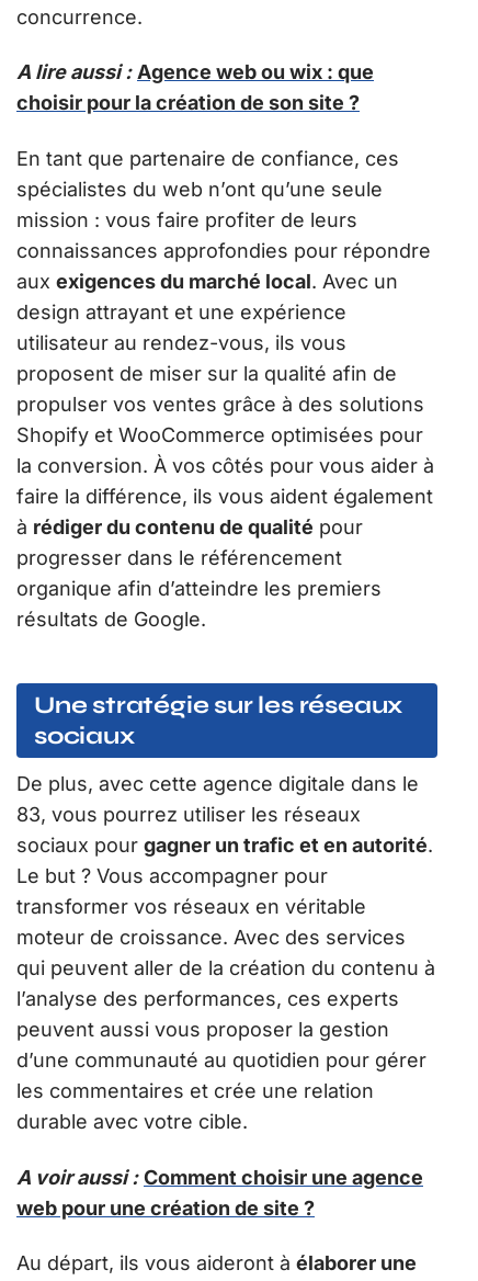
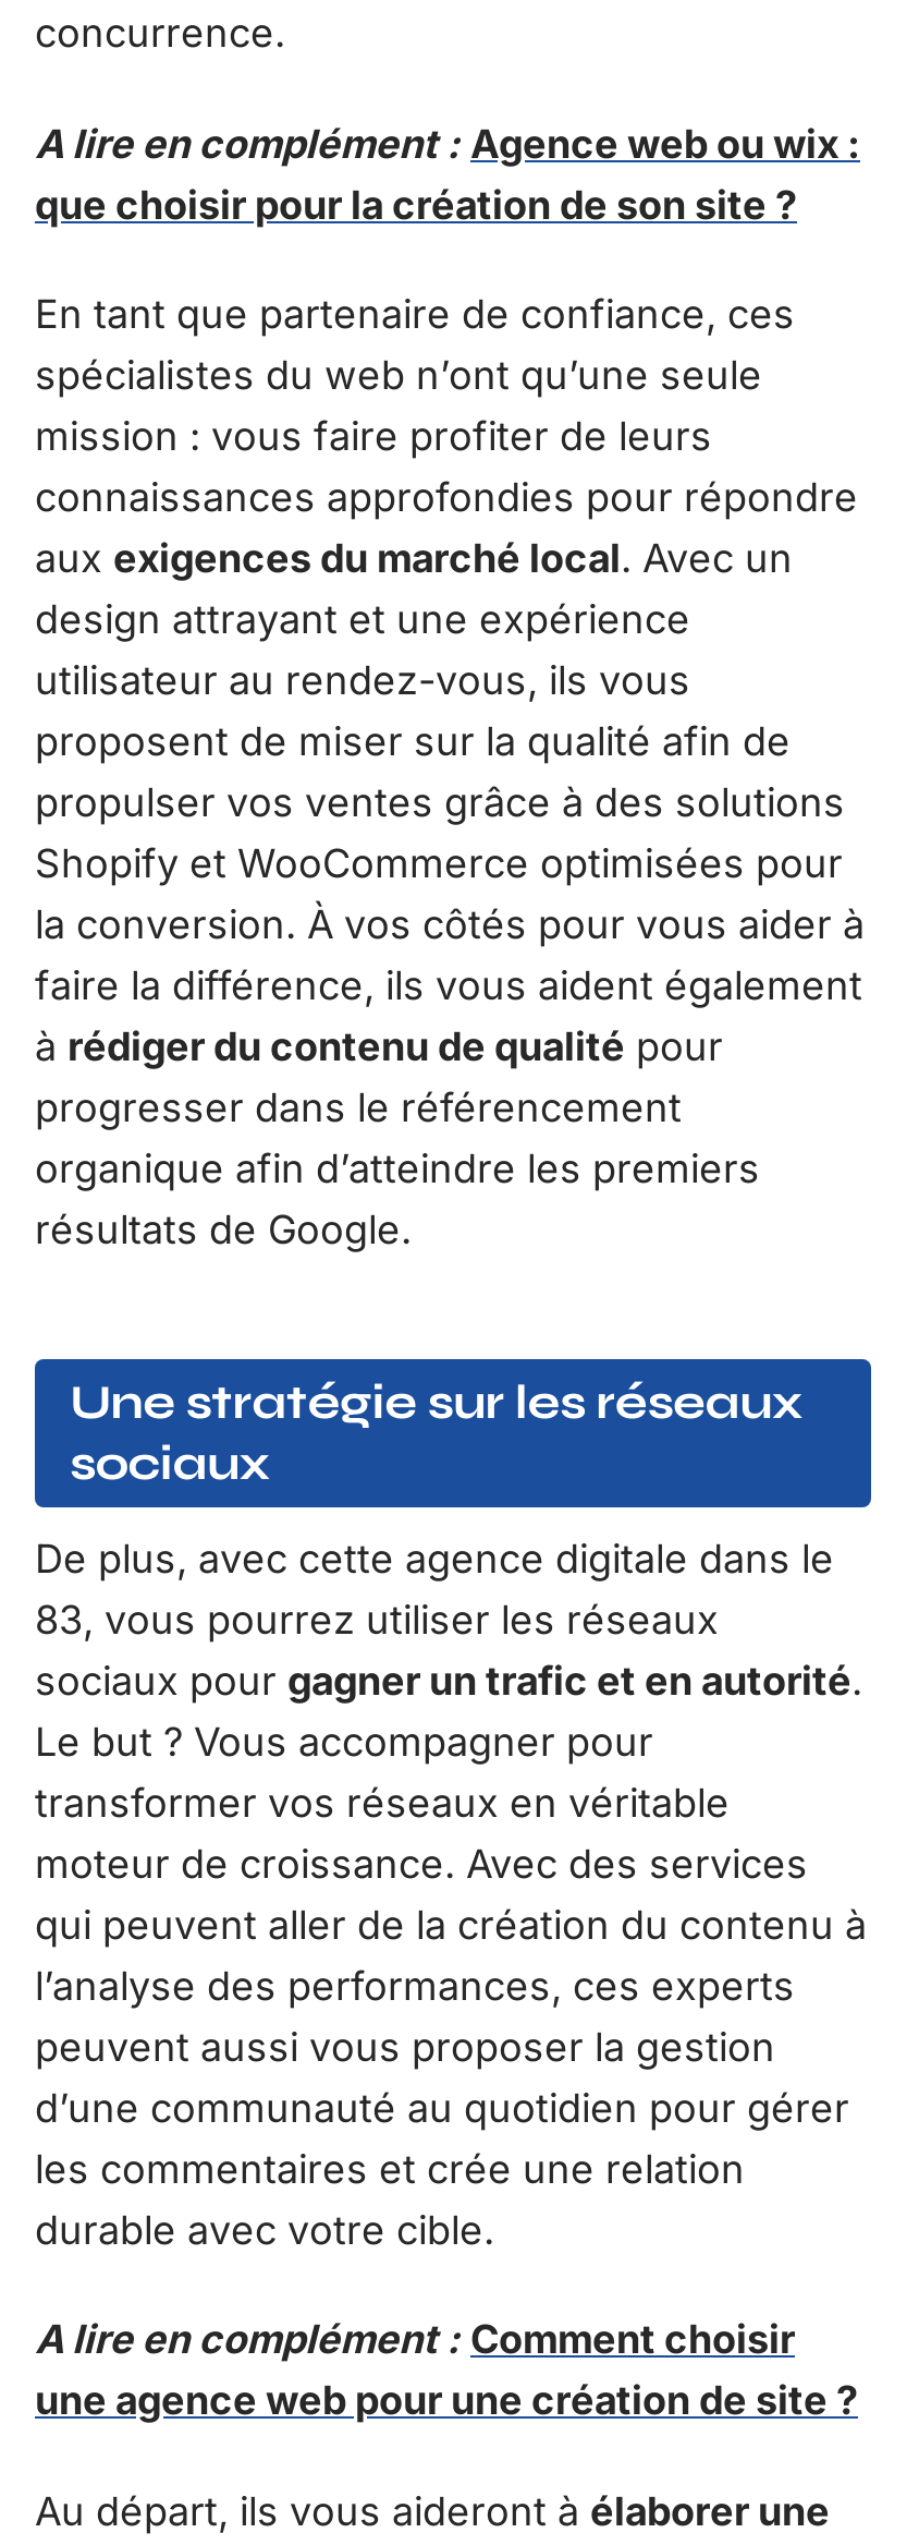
- A lire aussi : Agence web ou wix : que
- choisir pour la création de son site ?
+ A lire en complément : Agence web ou wix :
+ que choisir pour la création de son site ?

- A voir aussi : Comment choisir une agence
- web pour une création de site ?
+ A lire en complément : Comment choisir
+ une agence web pour une création de site ?
